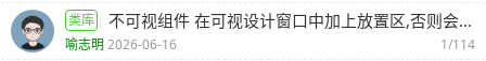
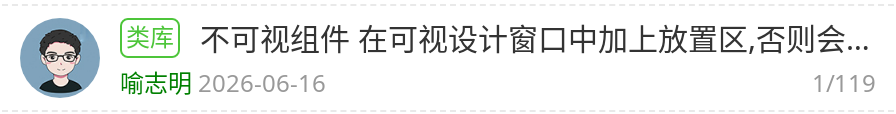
- 1/114
+ 1/119
